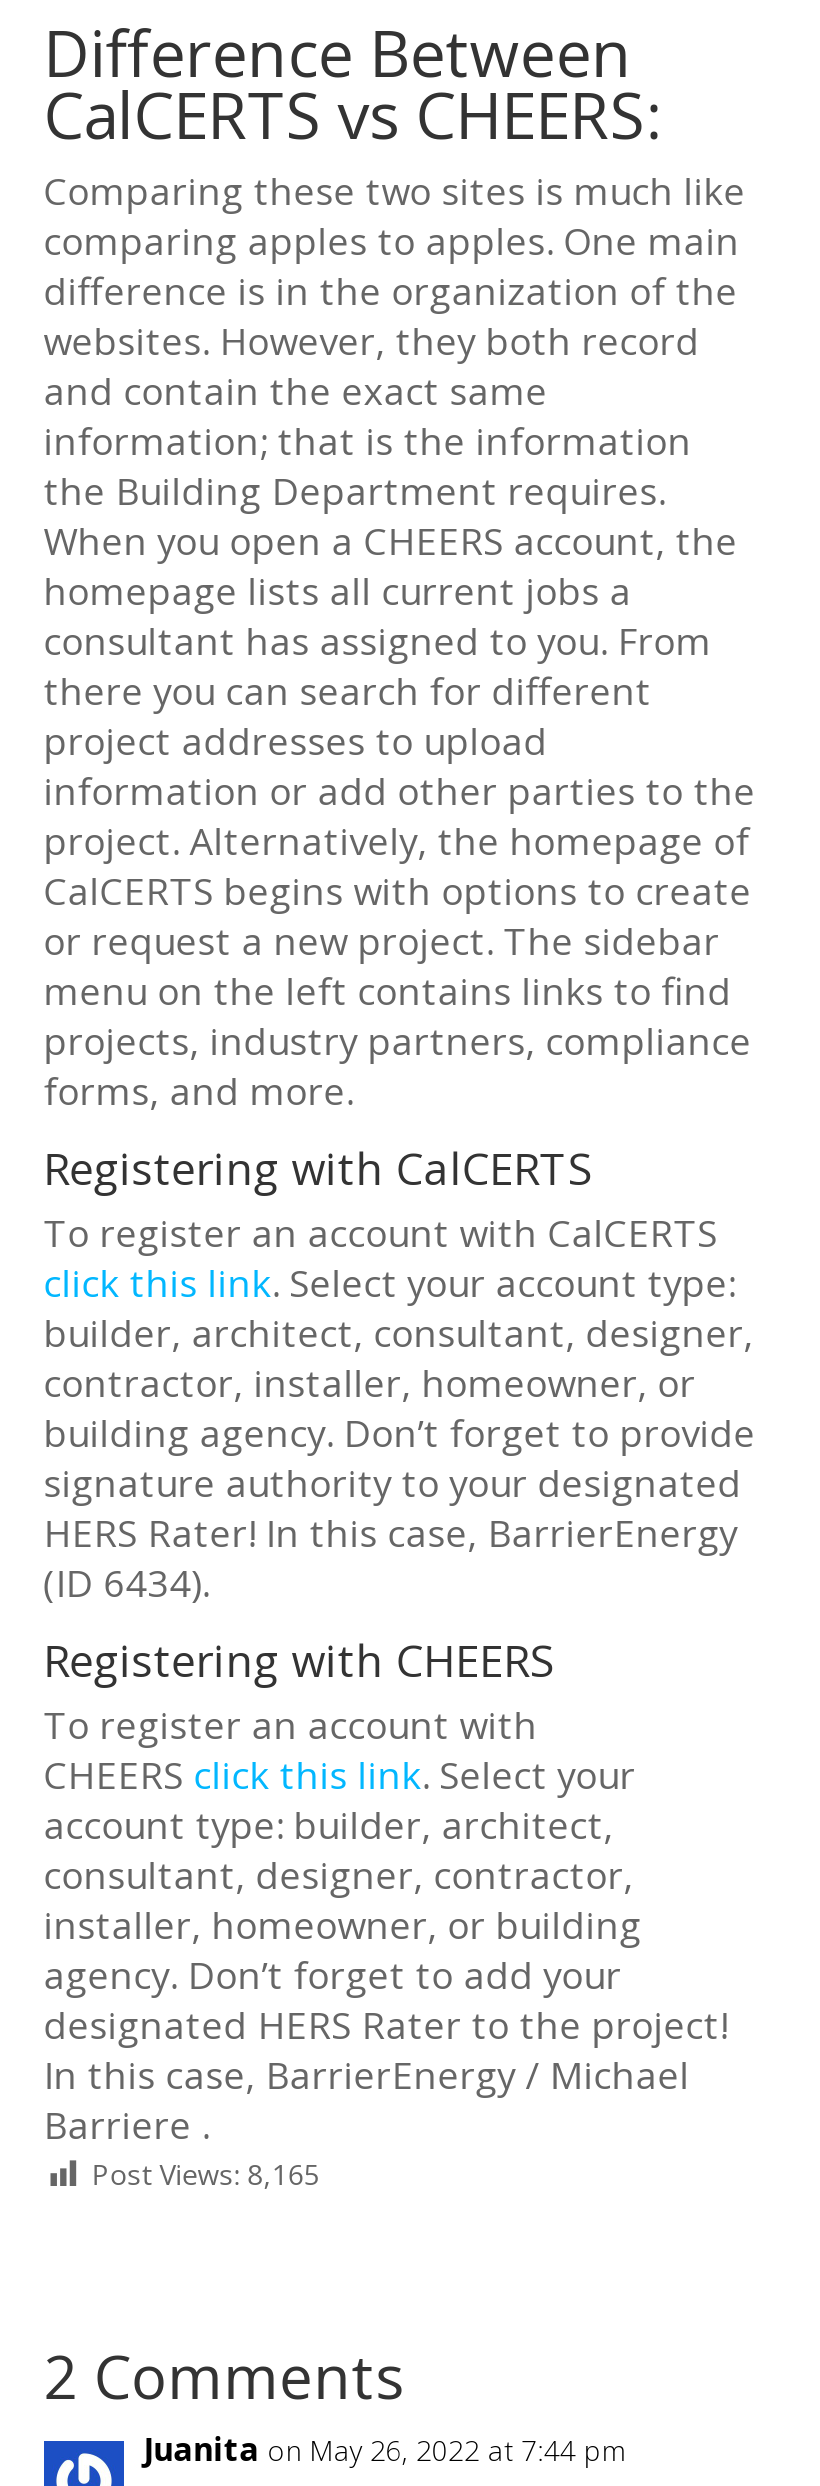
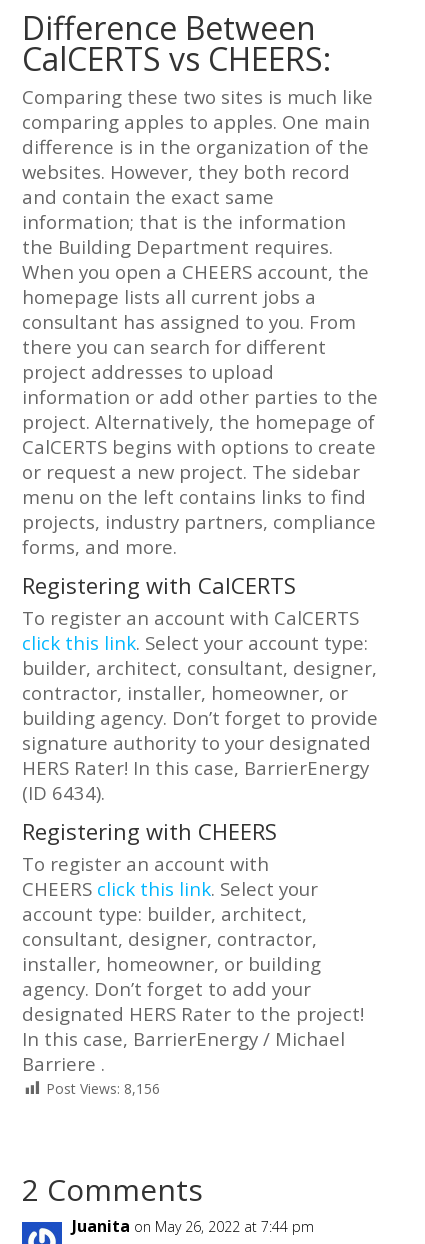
- Post Views: 8,165
+ Post Views: 8,156
